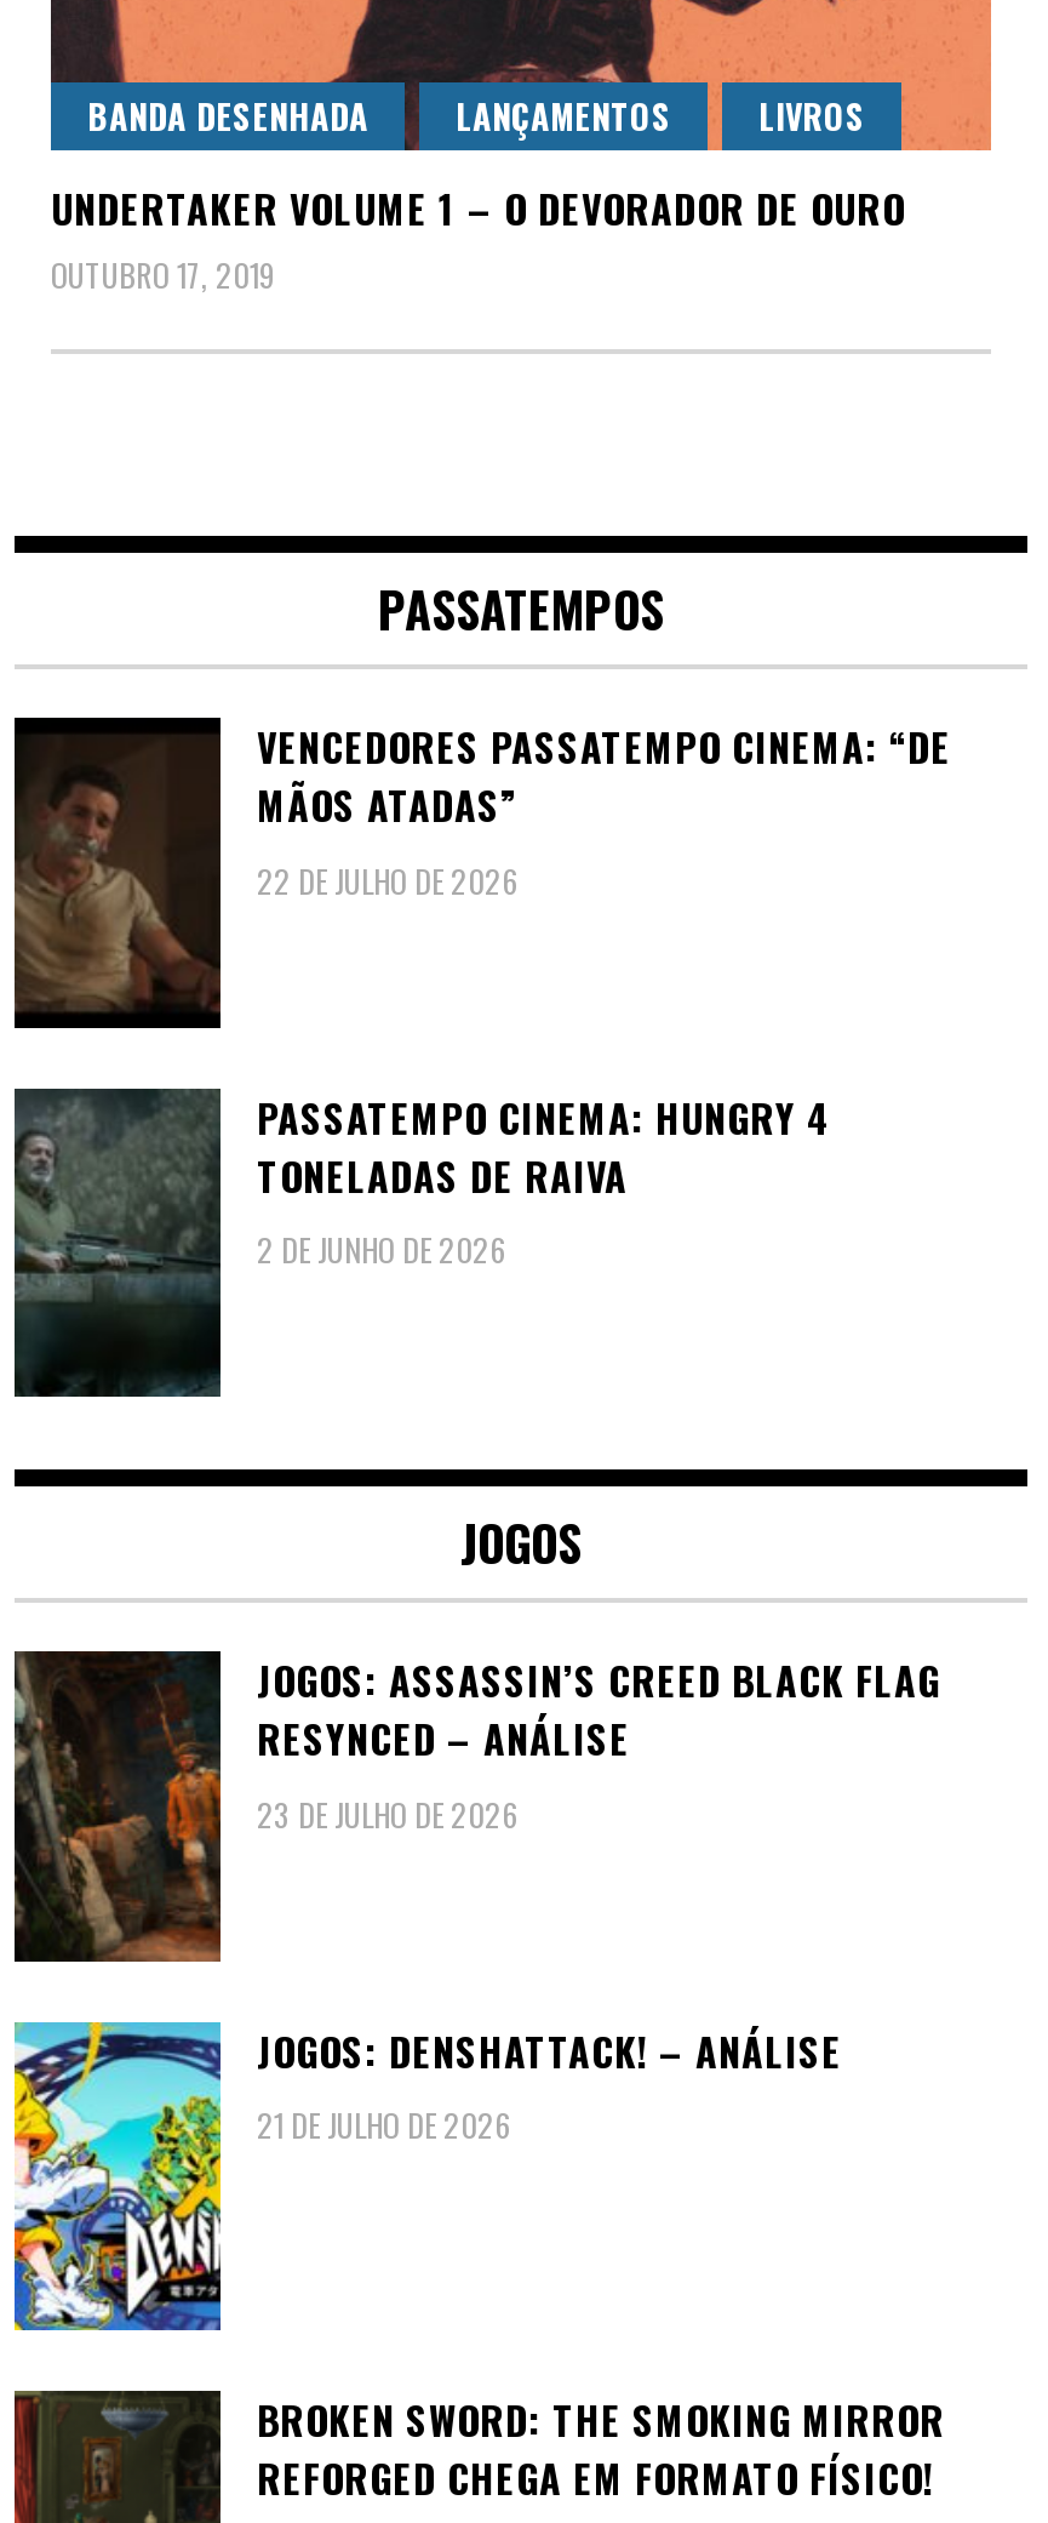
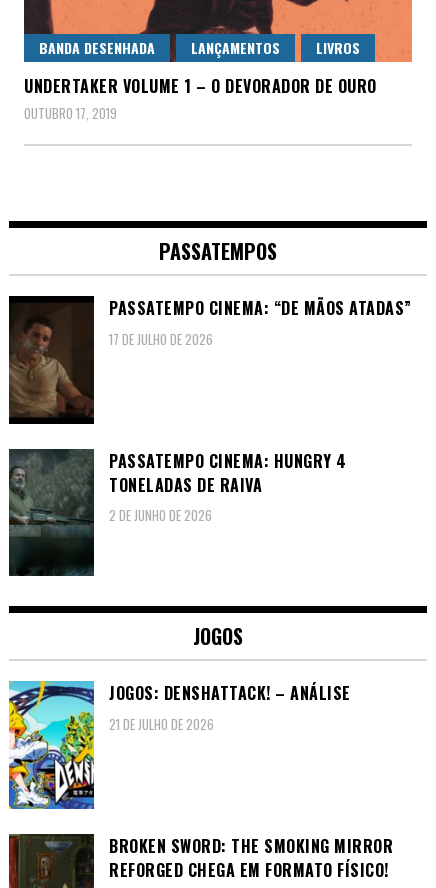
- VENCEDORES PASSATEMPO CINEMA: “DE
- MÃOS ATADAS”
- 22 DE JULHO DE 2026
+ PASSATEMPO CINEMA: “DE MÃOS ATADAS”
+ 17 DE JULHO DE 2026

- [image]
- JOGOS: ASSASSIN’S CREED BLACK FLAG
- RESYNCED – ANÁLISE
- 23 DE JULHO DE 2026
